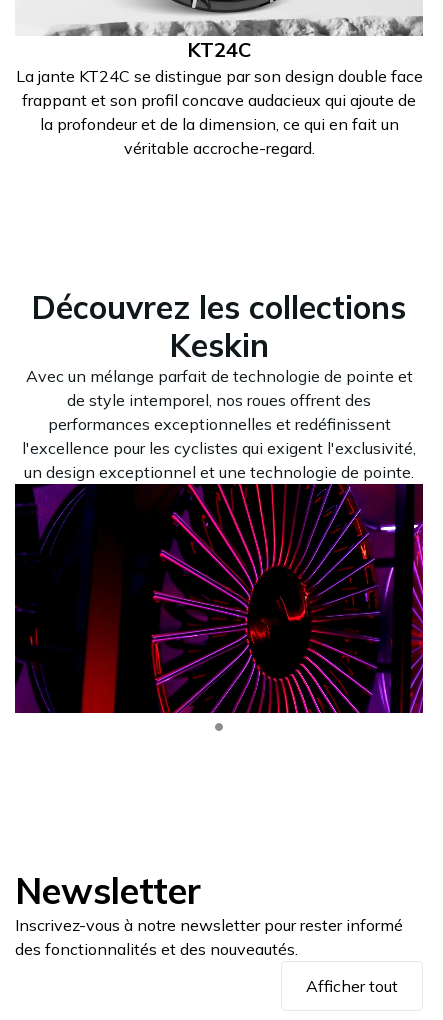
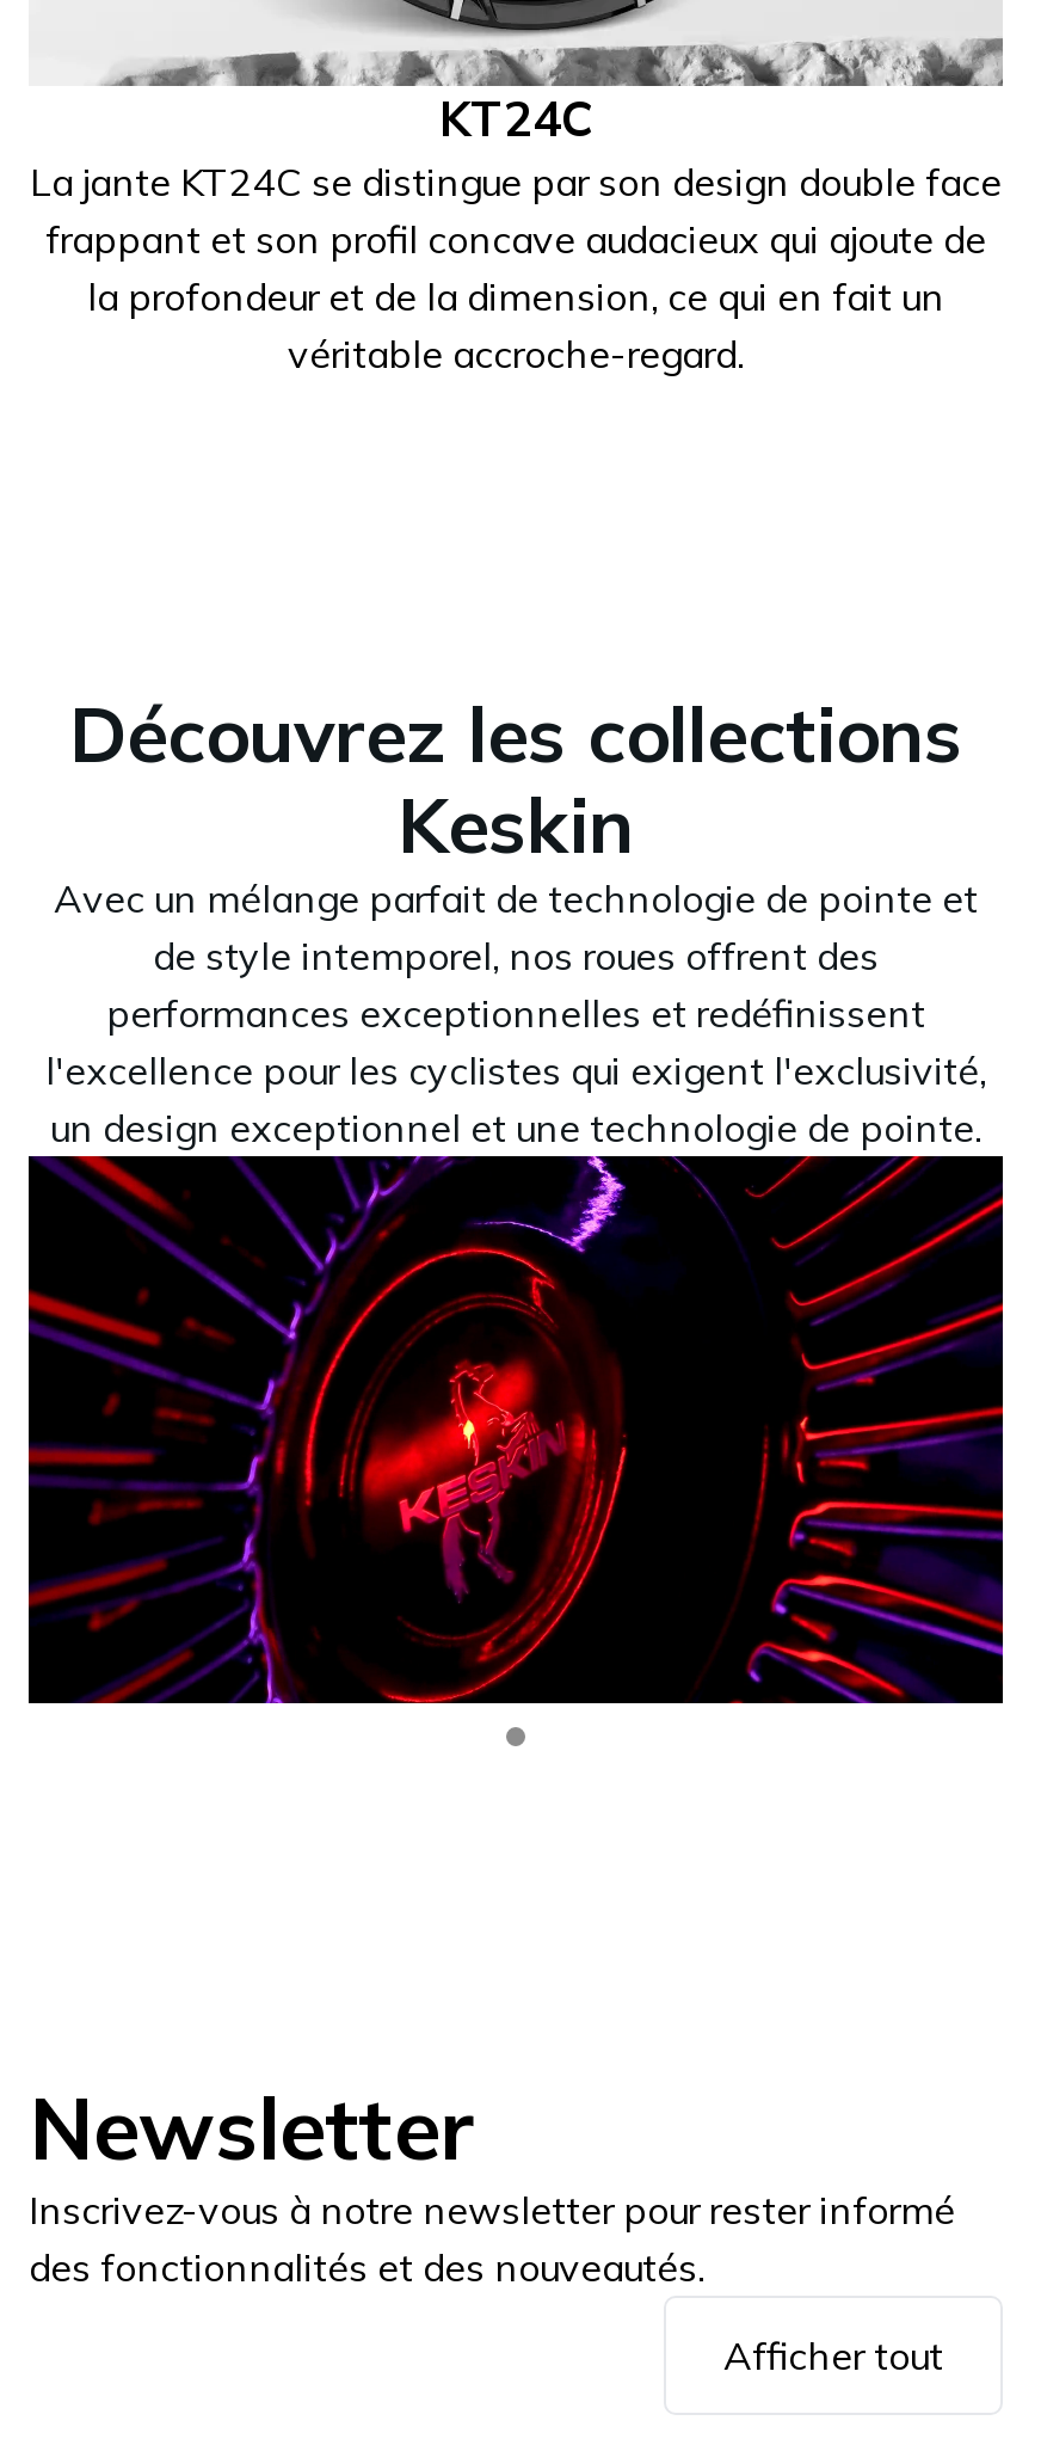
- [image]
+ [image]
